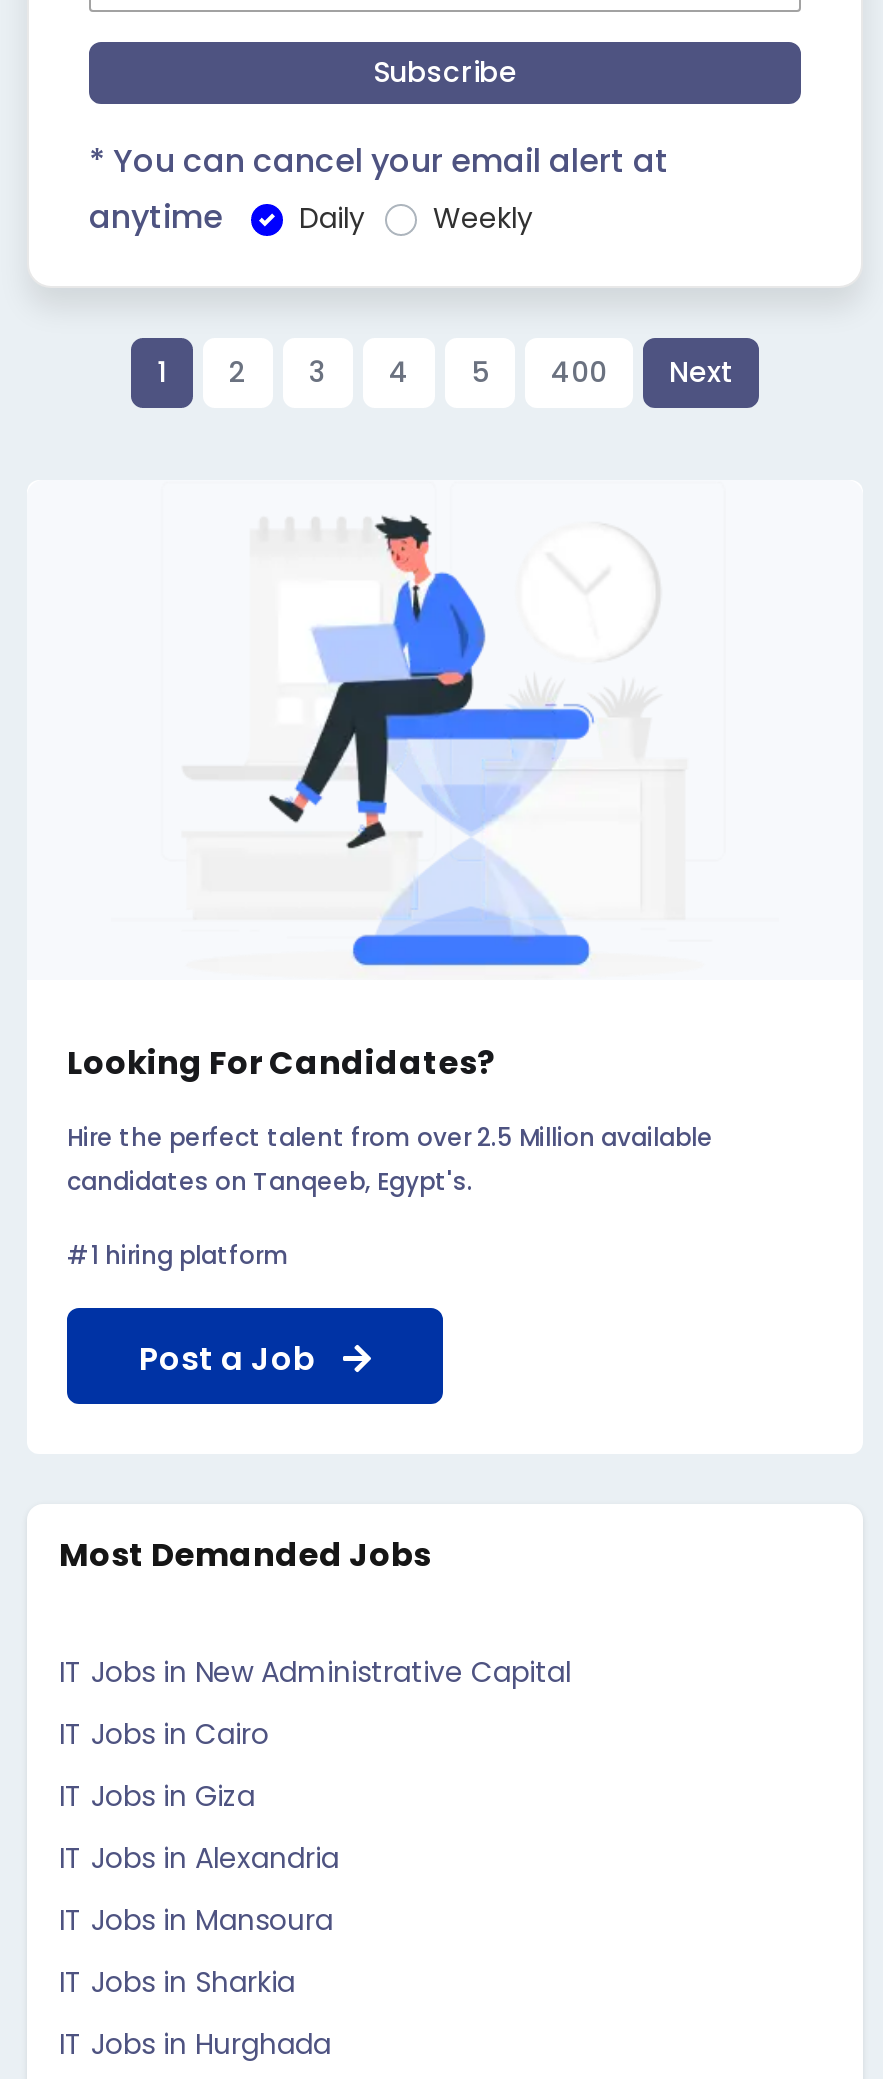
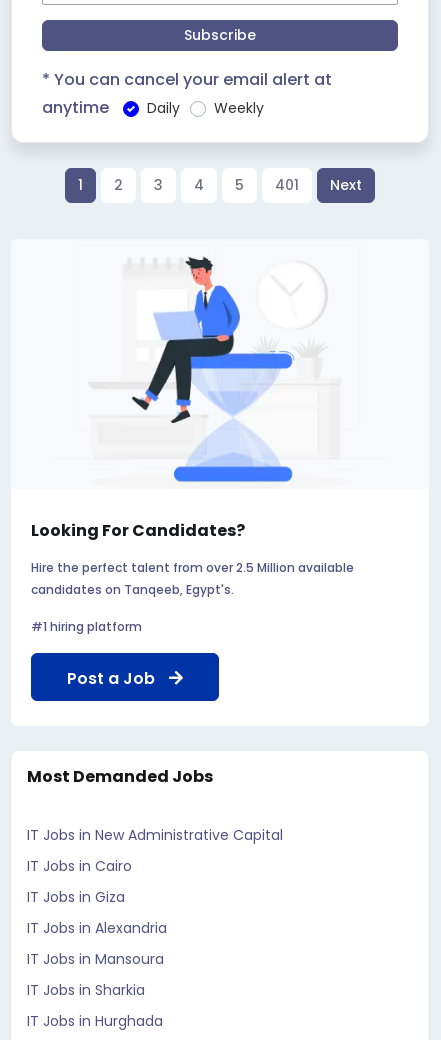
- 1 2 3 4 5 400 Next
+ 1 2 3 4 5 401 Next
